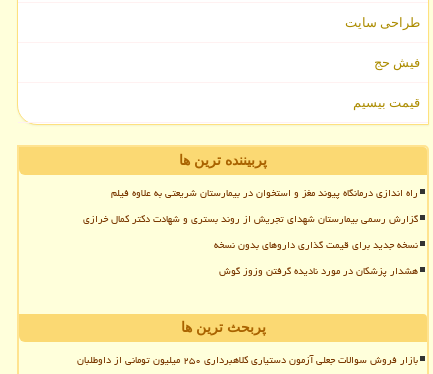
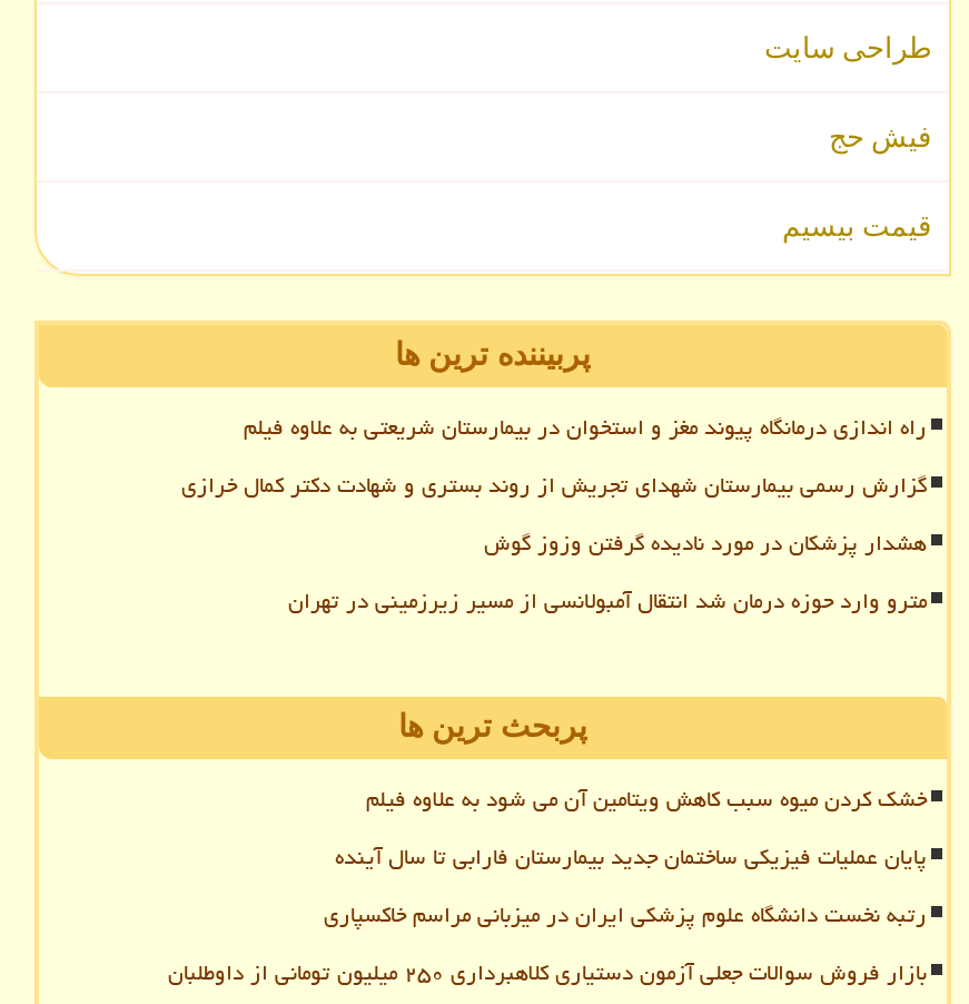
- نسخه جدید برای قیمت گذاری داروهای بدون نسخه

moved up: هشدار پزشکان در مورد نادیده گرفتن وزوز گوش

+ مترو وارد حوزه درمان شد انتقال آمبولانسی از مسیر زیرزمینی در تهران

+ خشک کردن میوه سبب کاهش ویتامین آن می شود به علاوه فیلم
+ پایان عملیات فیزیکی ساختمان جدید بیمارستان فارابی تا سال آینده
+ رتبه نخست دانشگاه علوم پزشکی ایران در میزبانی مراسم خاکسپاری
